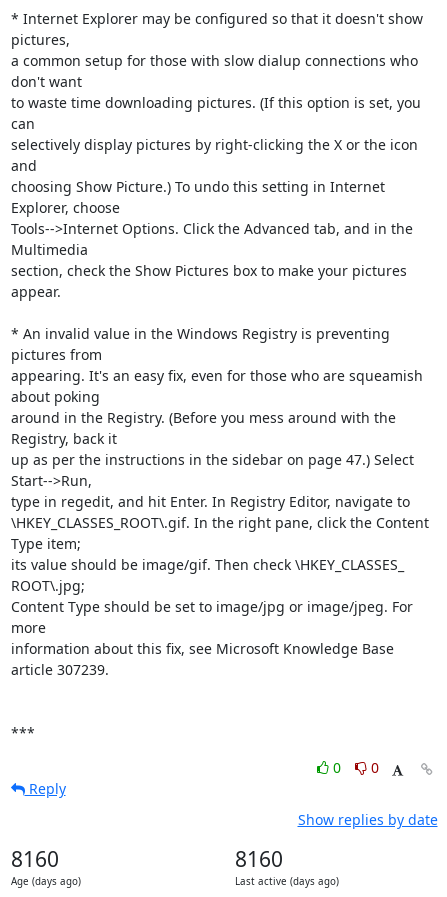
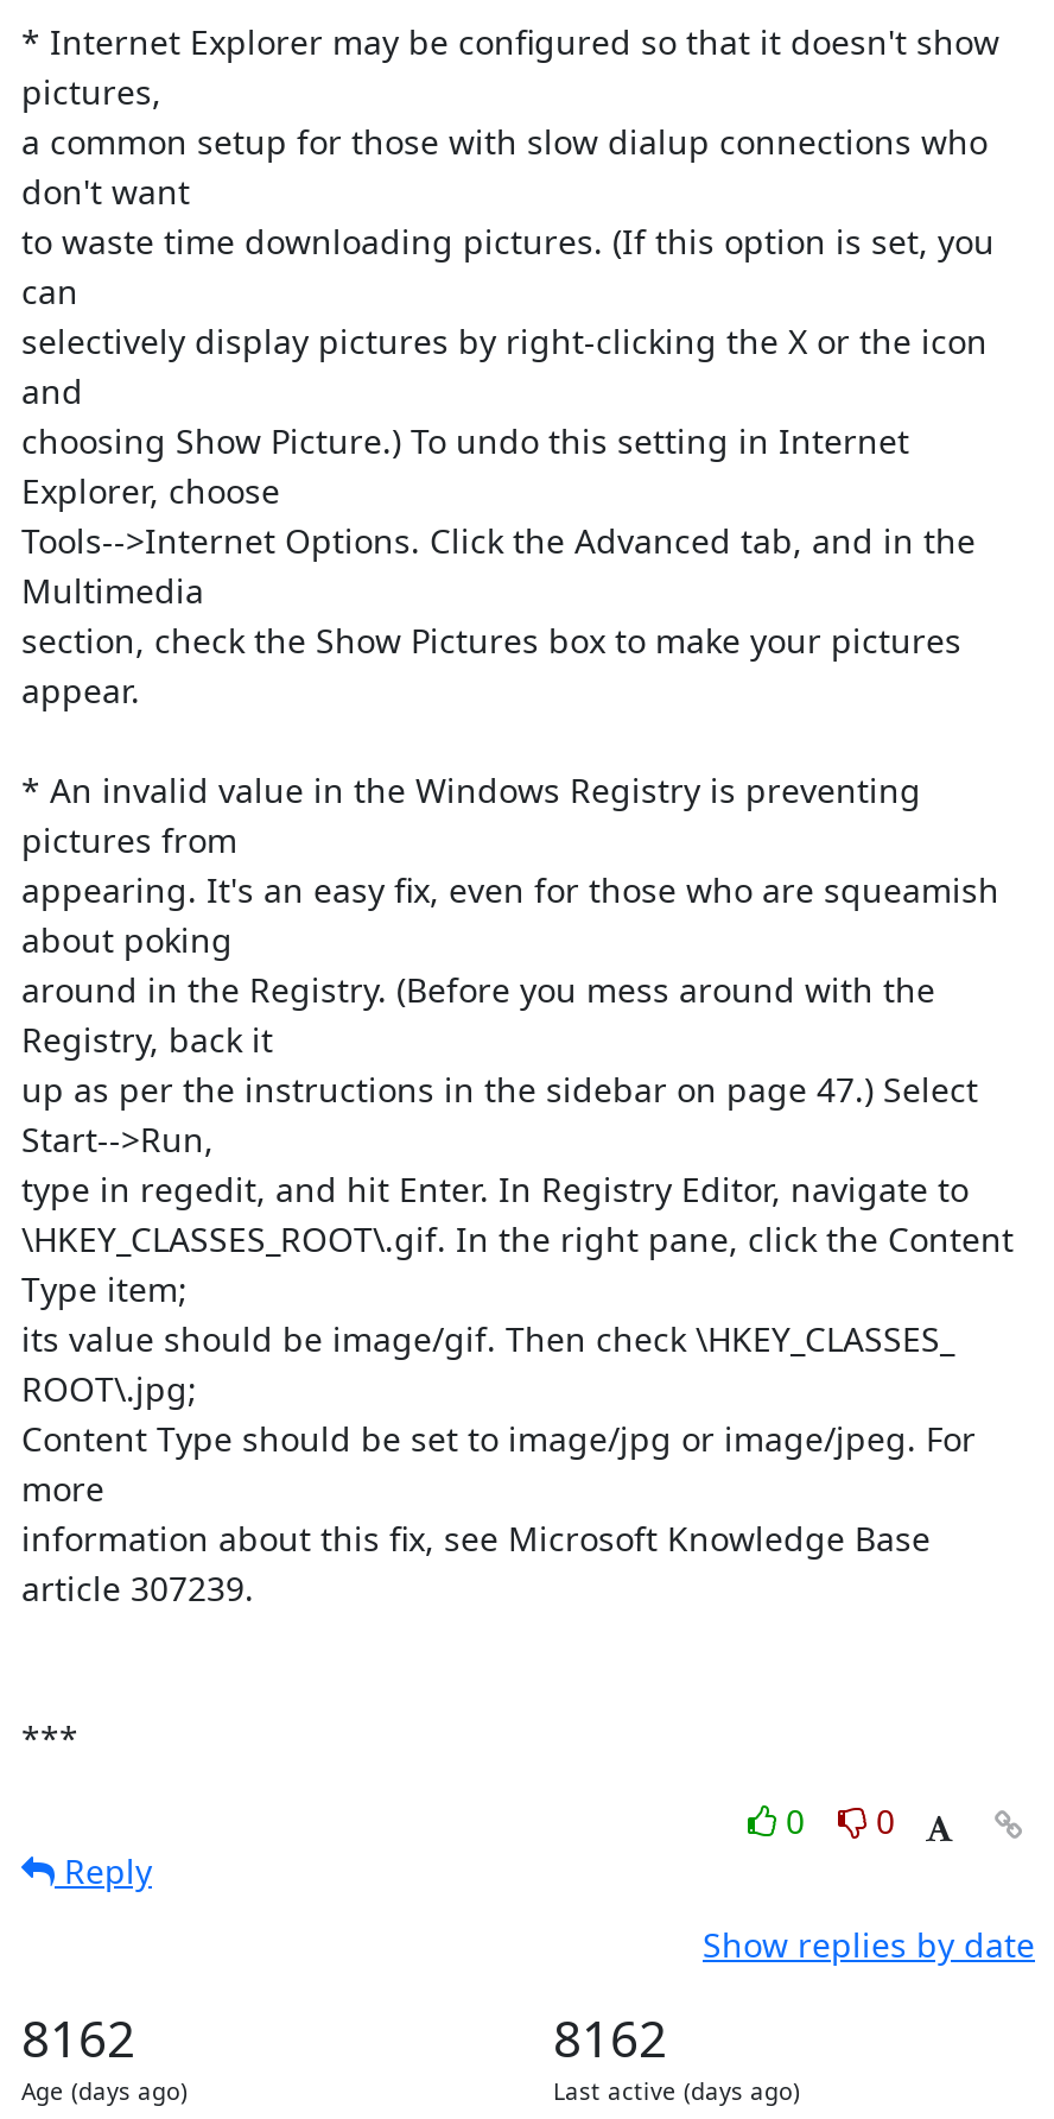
- 8160
+ 8162

- 8160
+ 8162
